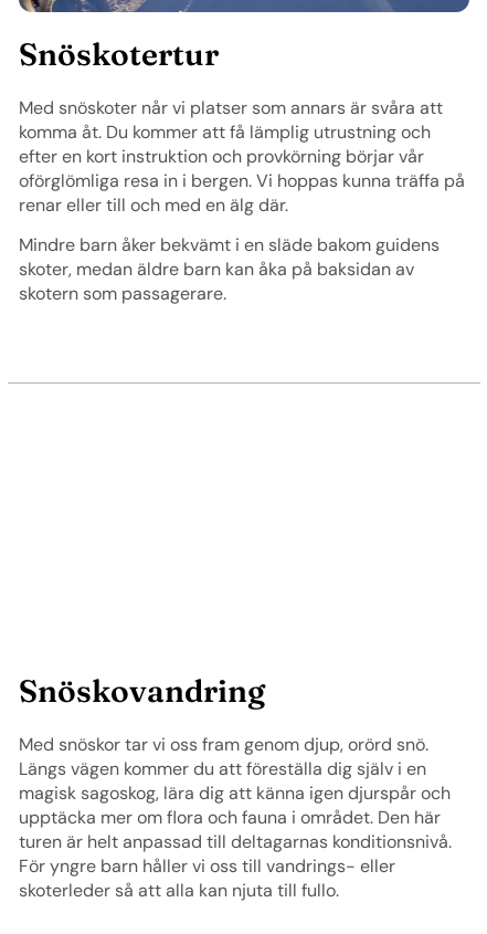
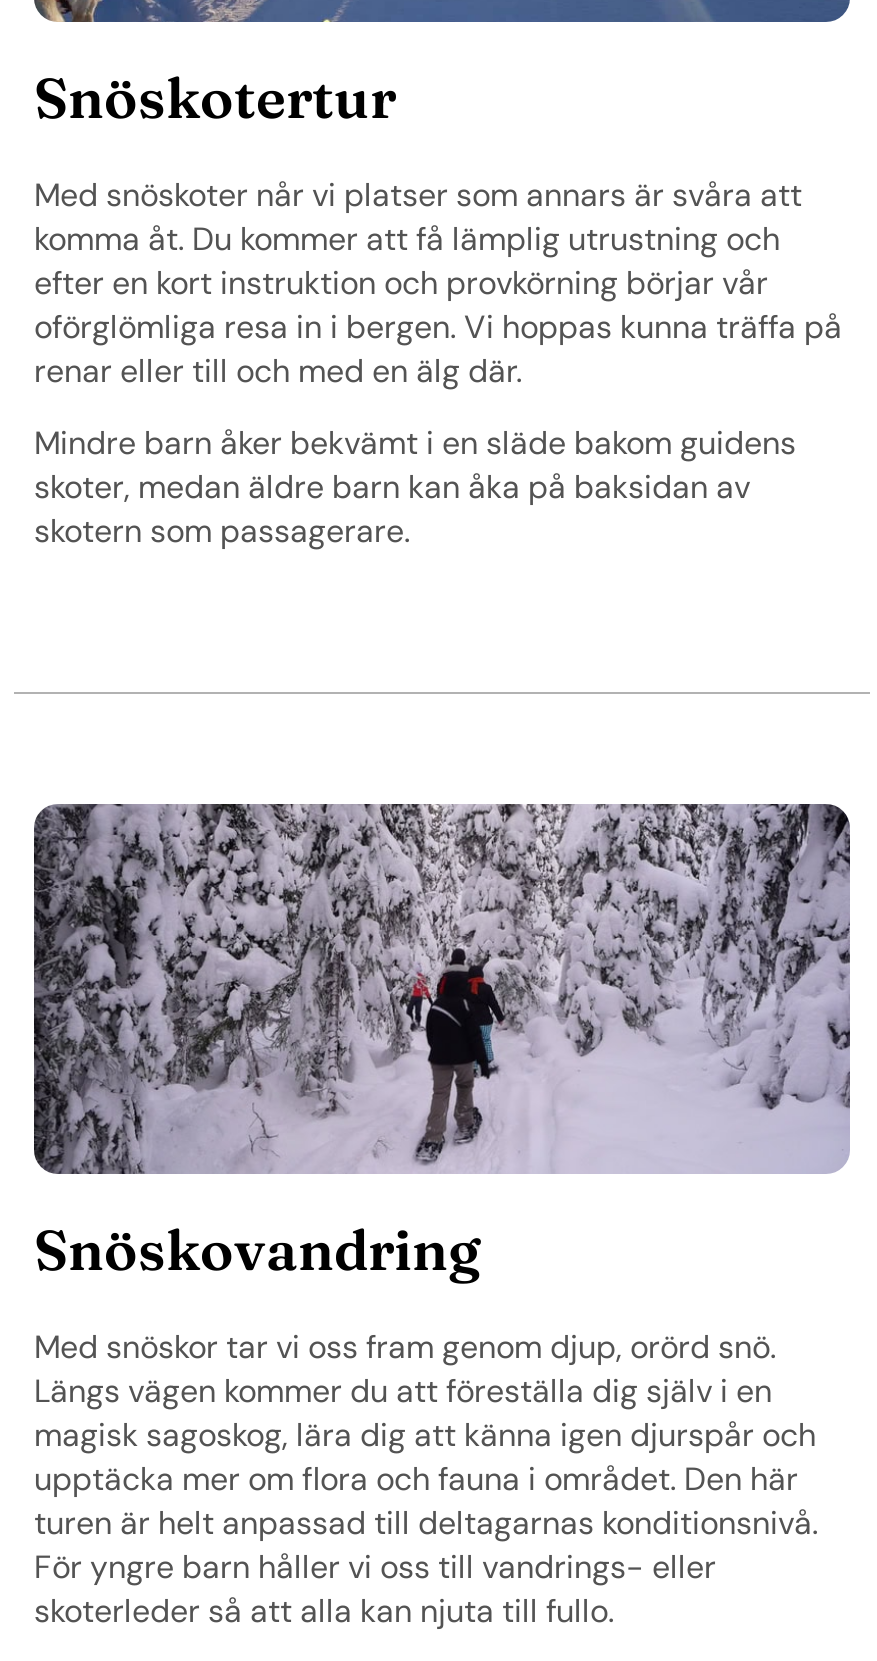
+ [image]
